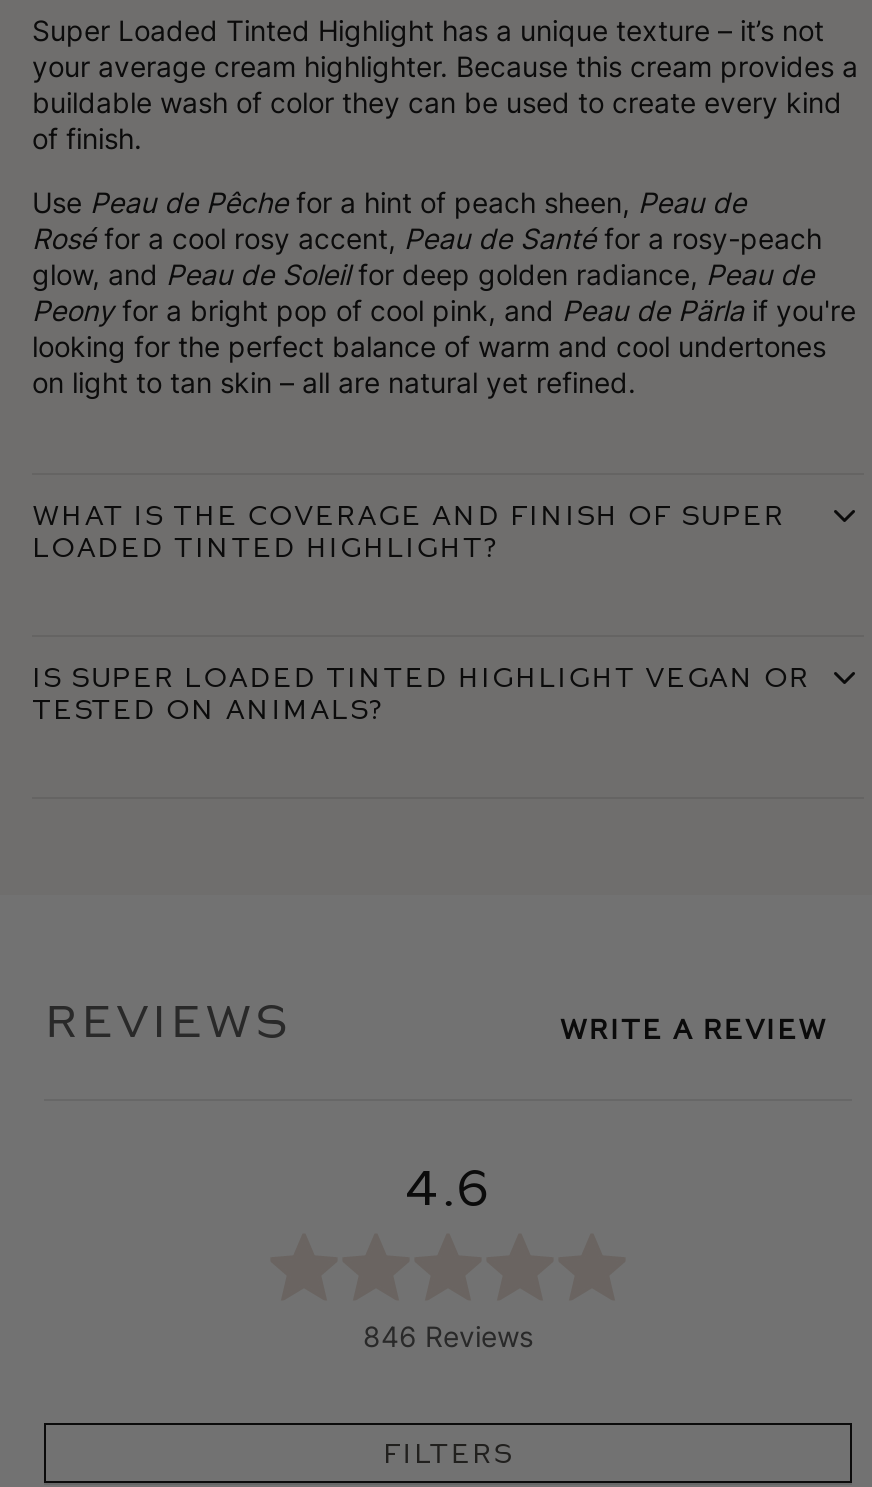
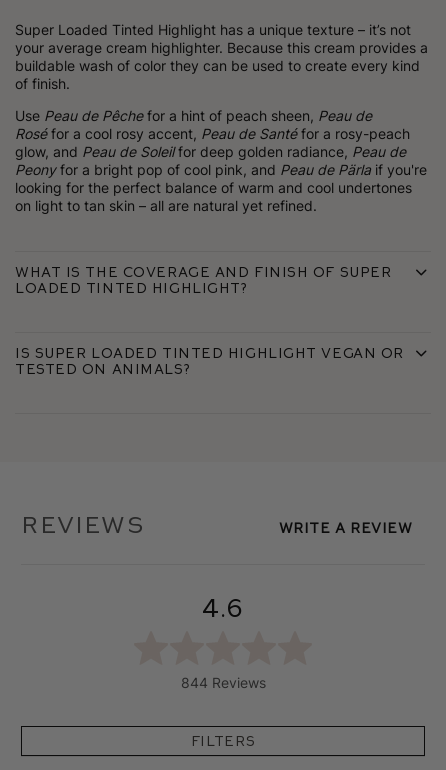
- 846 Reviews
+ 844 Reviews
